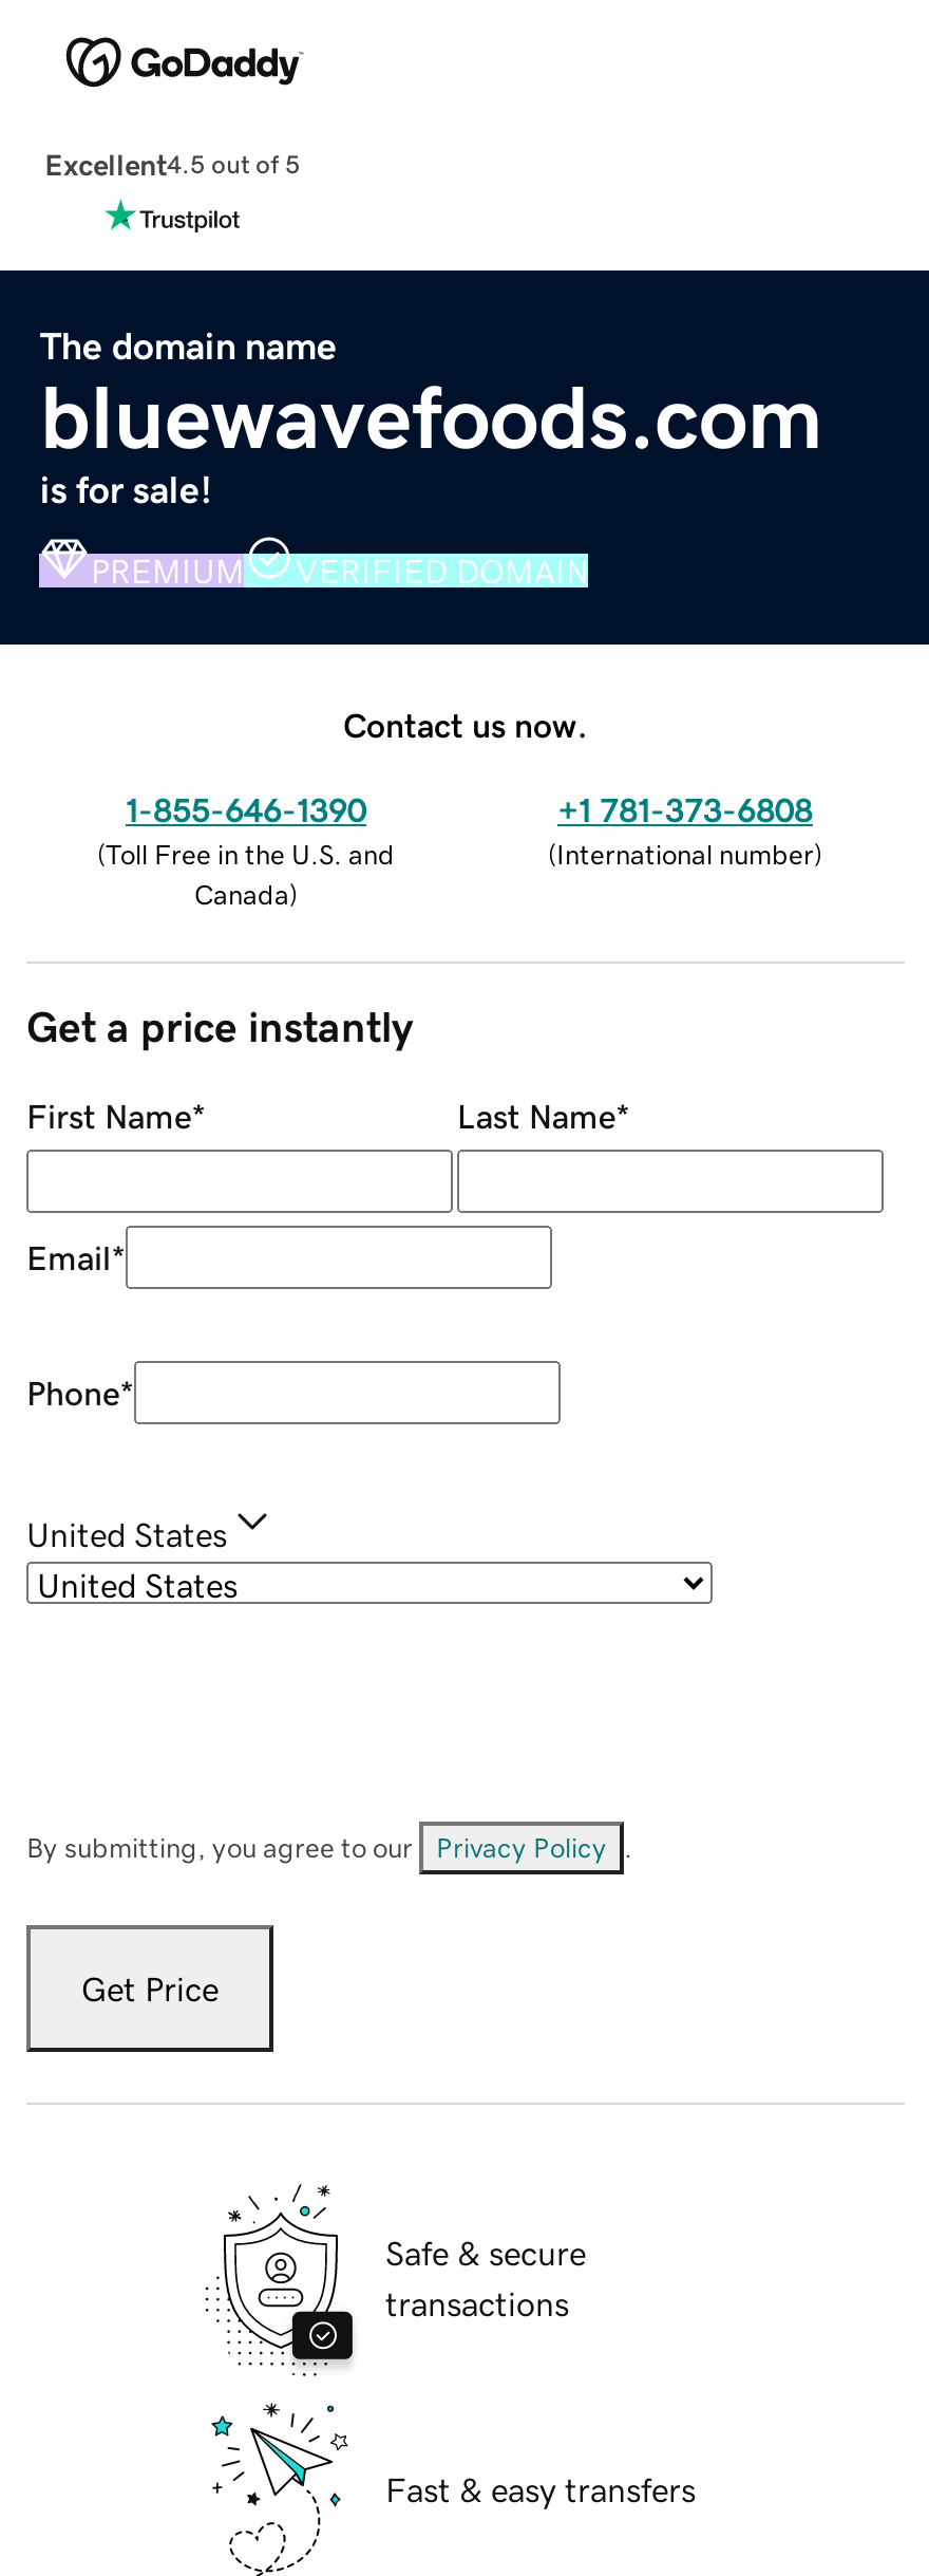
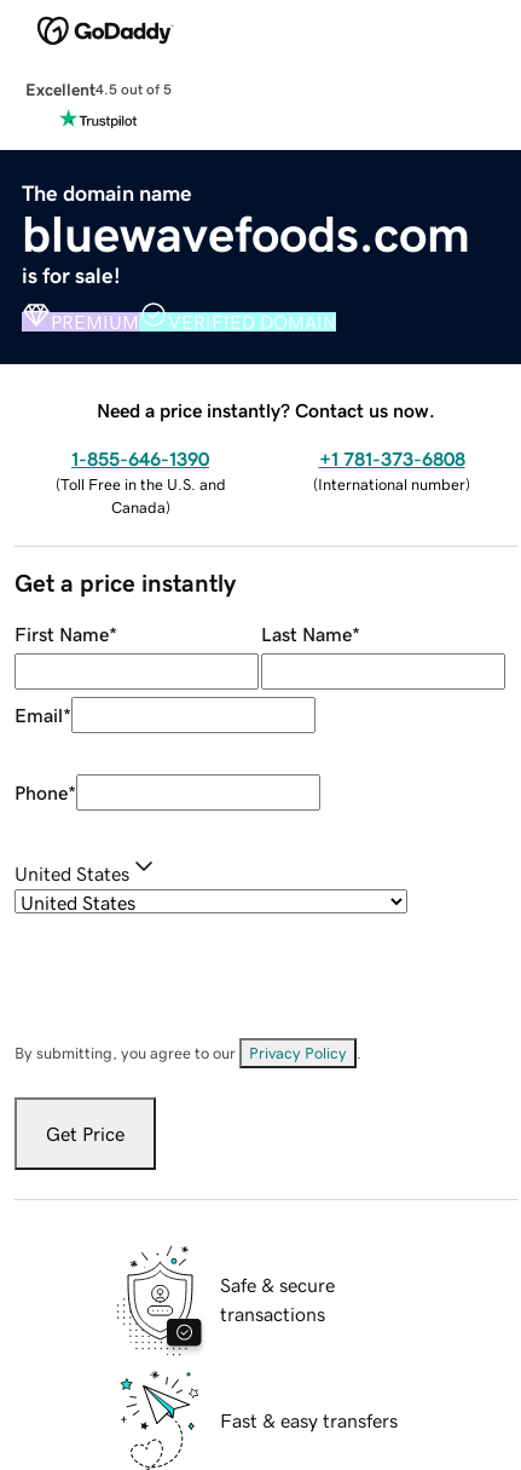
- Contact us now.
+ Need a price instantly? Contact us now.
